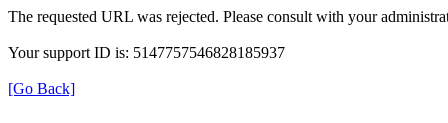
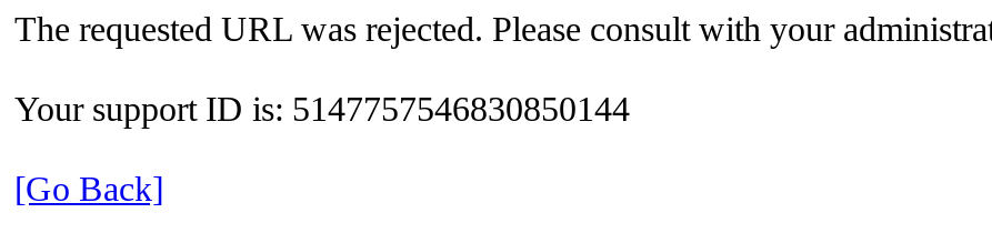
- Your support ID is: 5147757546828185937
+ Your support ID is: 5147757546830850144
